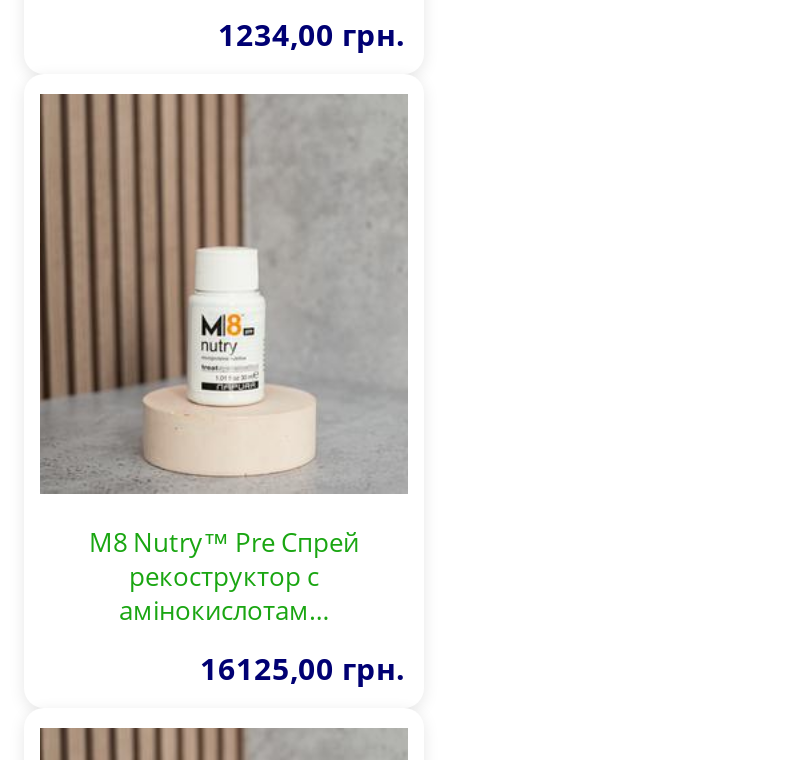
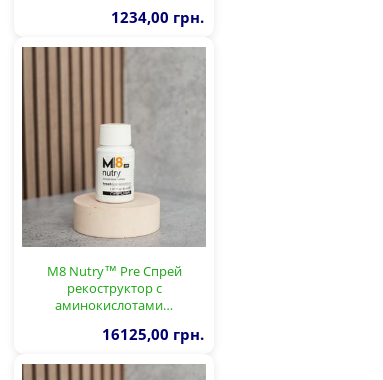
- амінокислотам…
+ аминокислотами…
